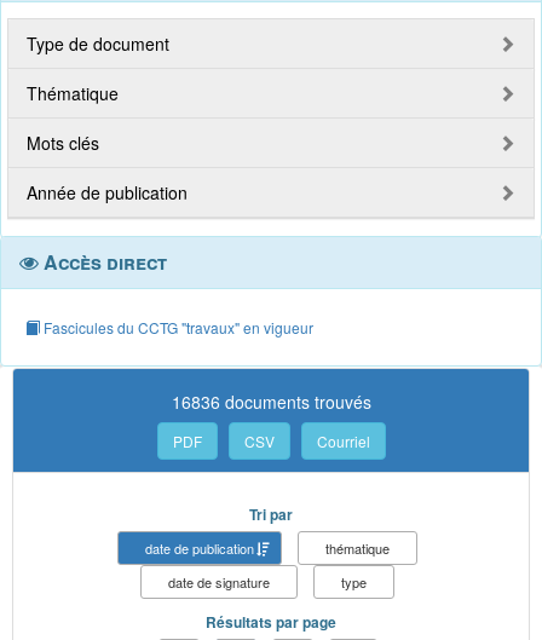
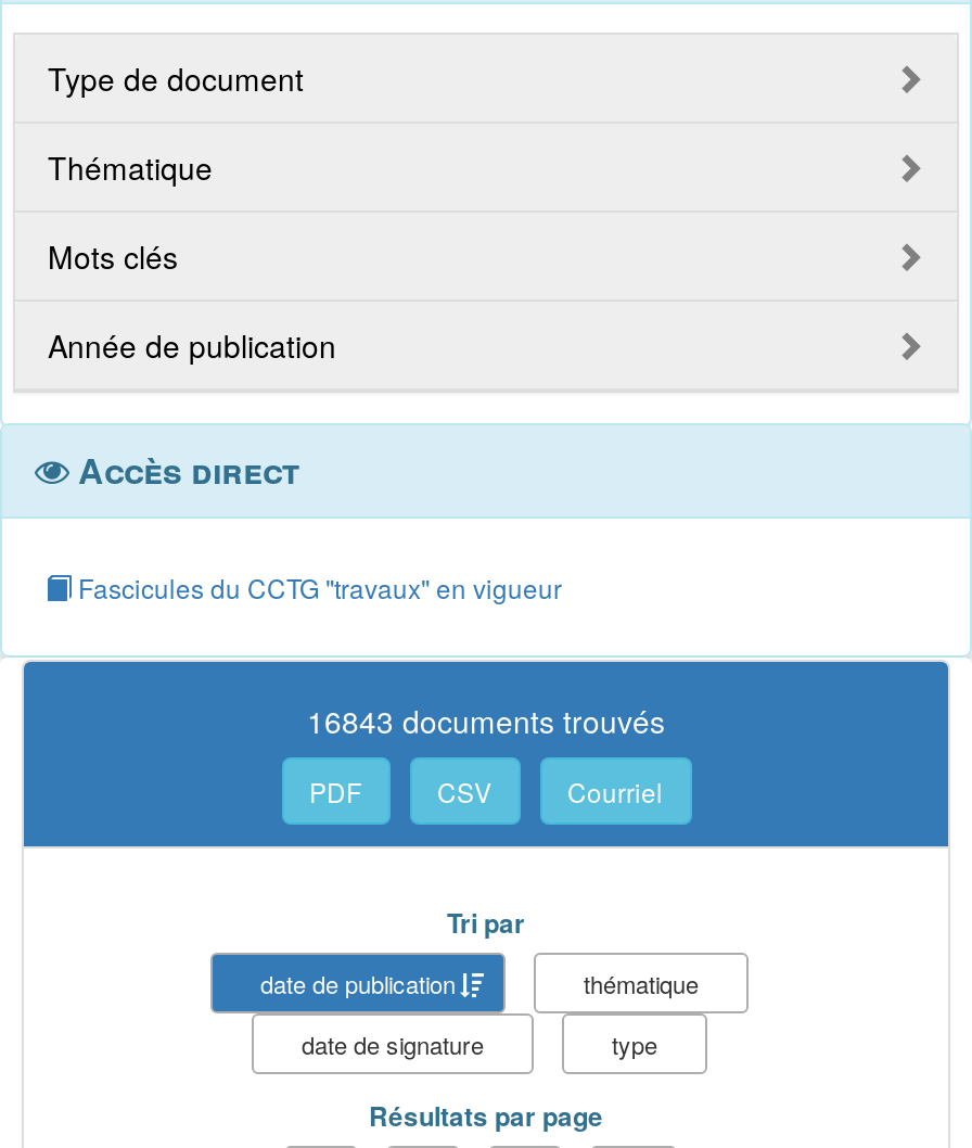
- 16836 documents trouvés
+ 16843 documents trouvés
